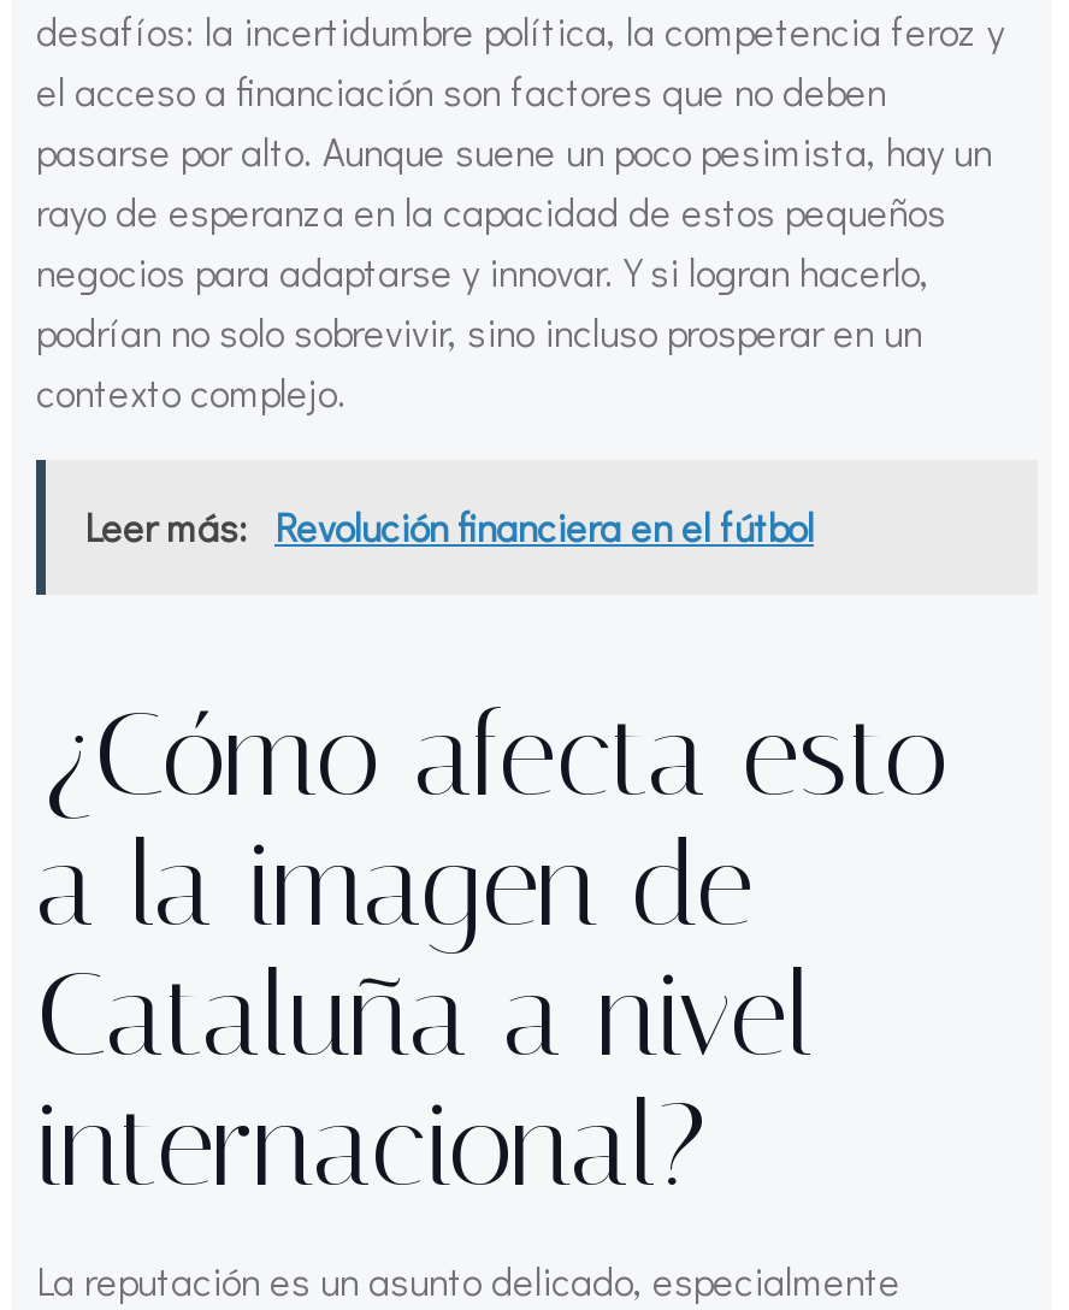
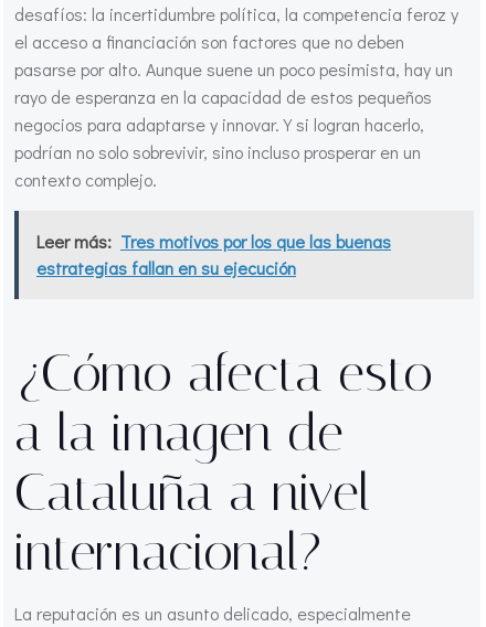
- Leer más: Revolución financiera en el fútbol
+ Leer más: Tres motivos por los que las buenas
+ estrategias fallan en su ejecución
